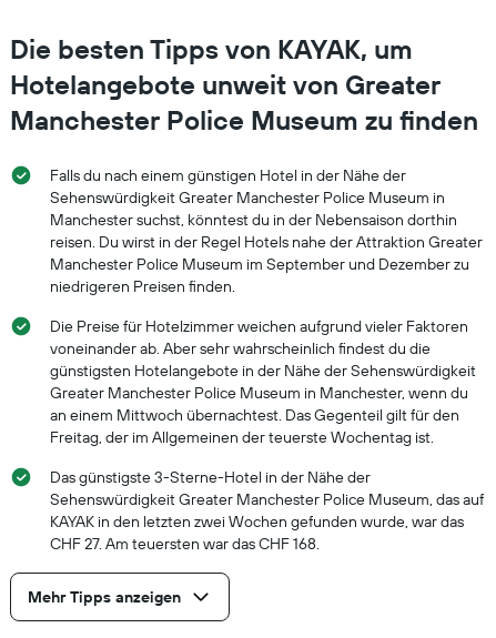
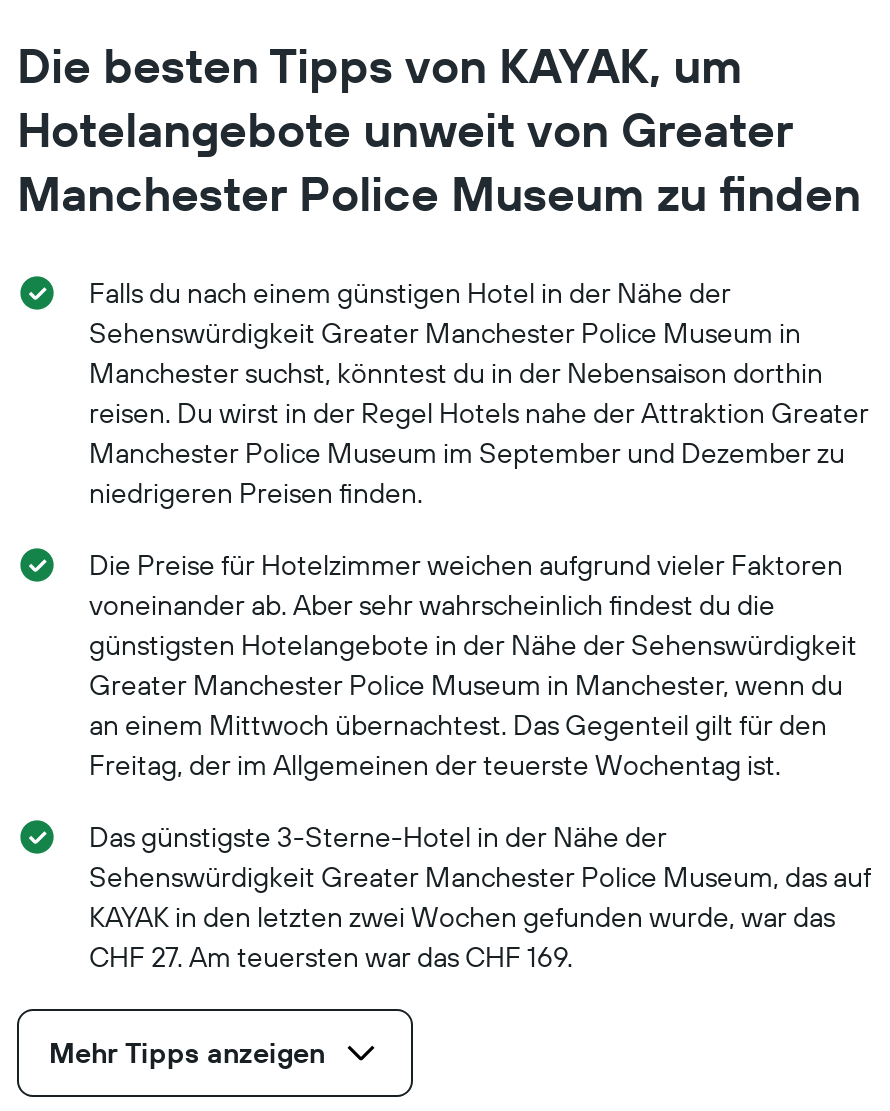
- CHF 27. Am teuersten war das CHF 168.
+ CHF 27. Am teuersten war das CHF 169.
